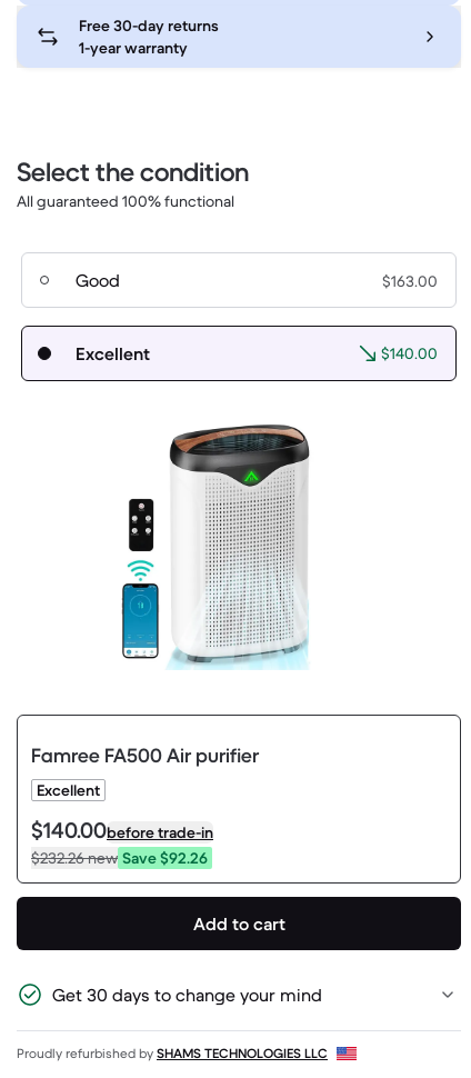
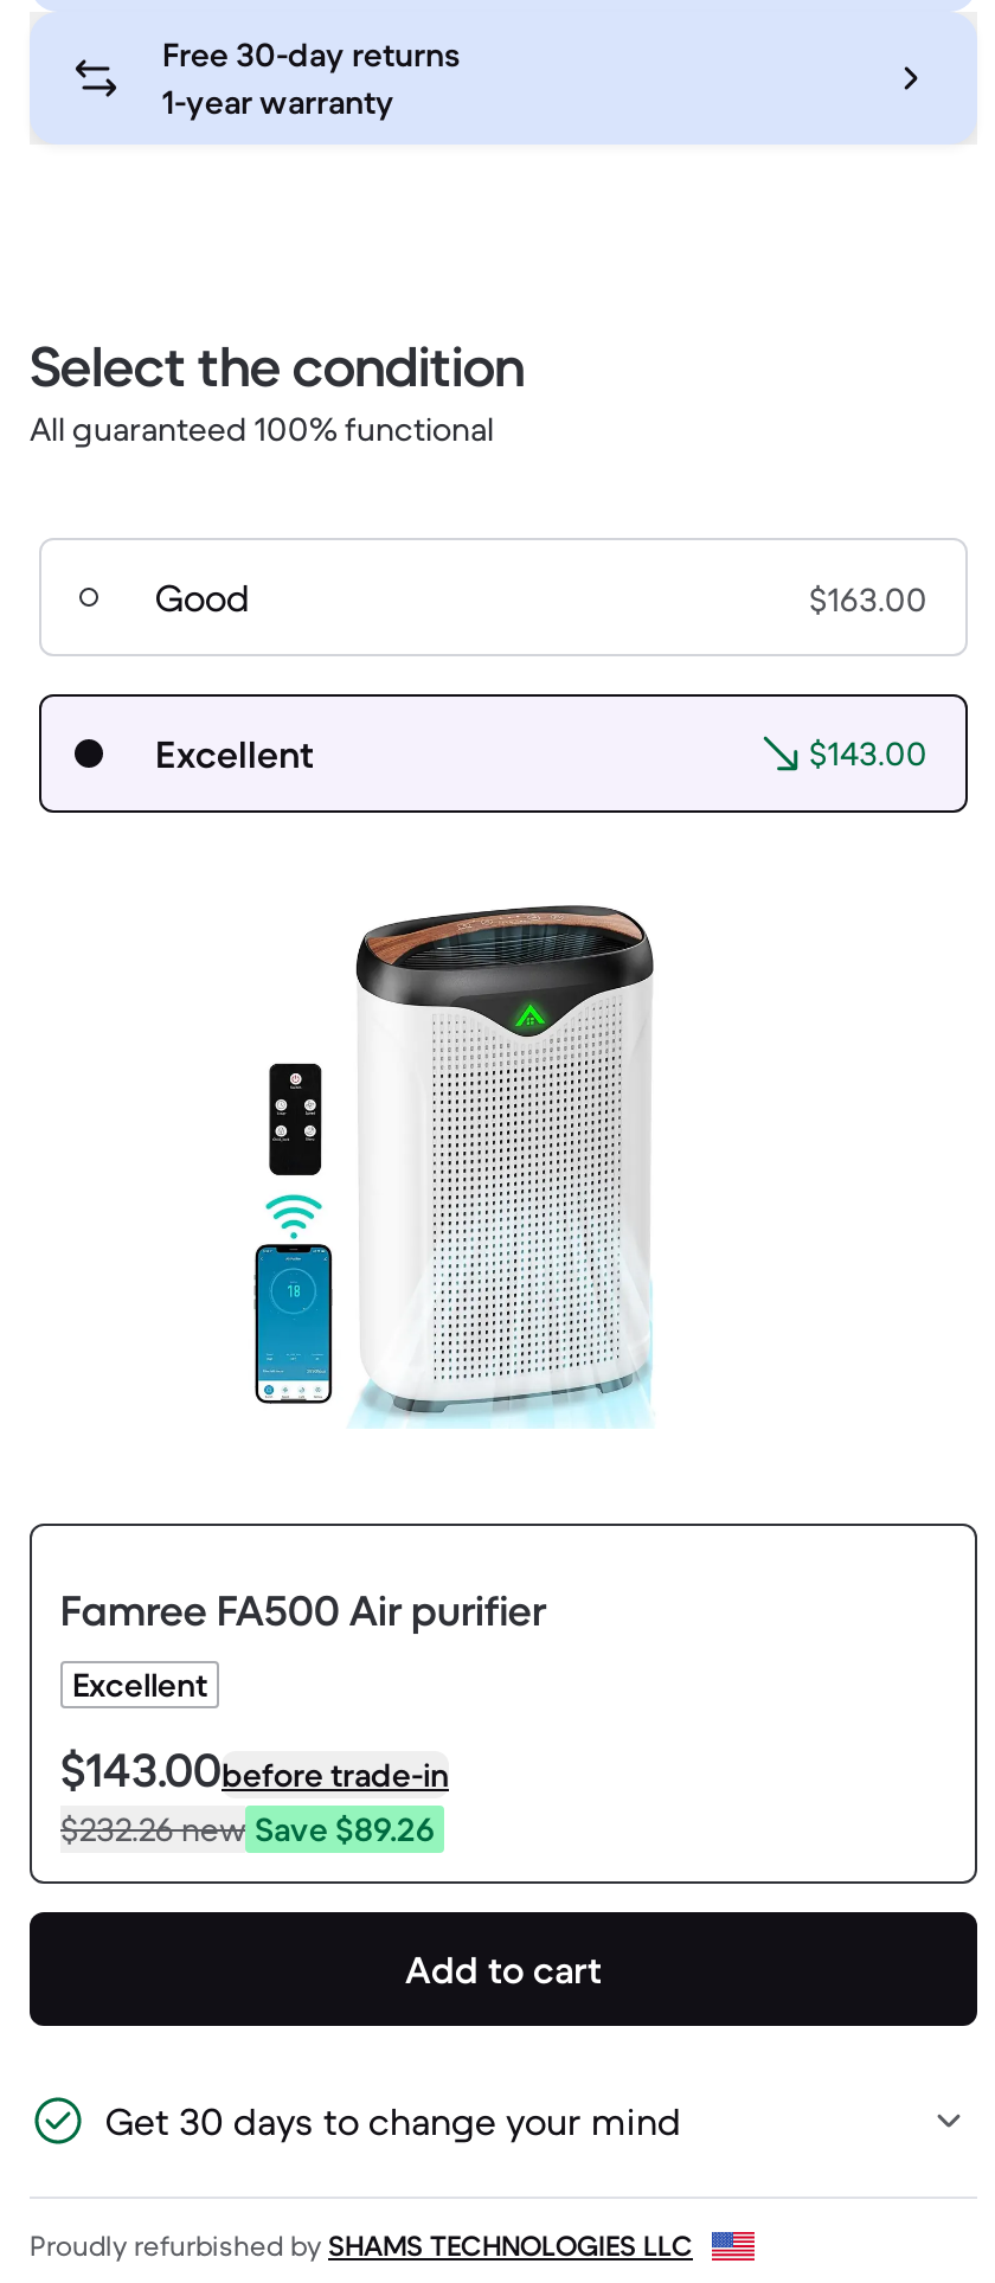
- $140.00
+ $143.00

- $140.00before trade-in
+ $143.00before trade-in

- $232.26new Save $92.26
+ $232.26new Save $89.26
